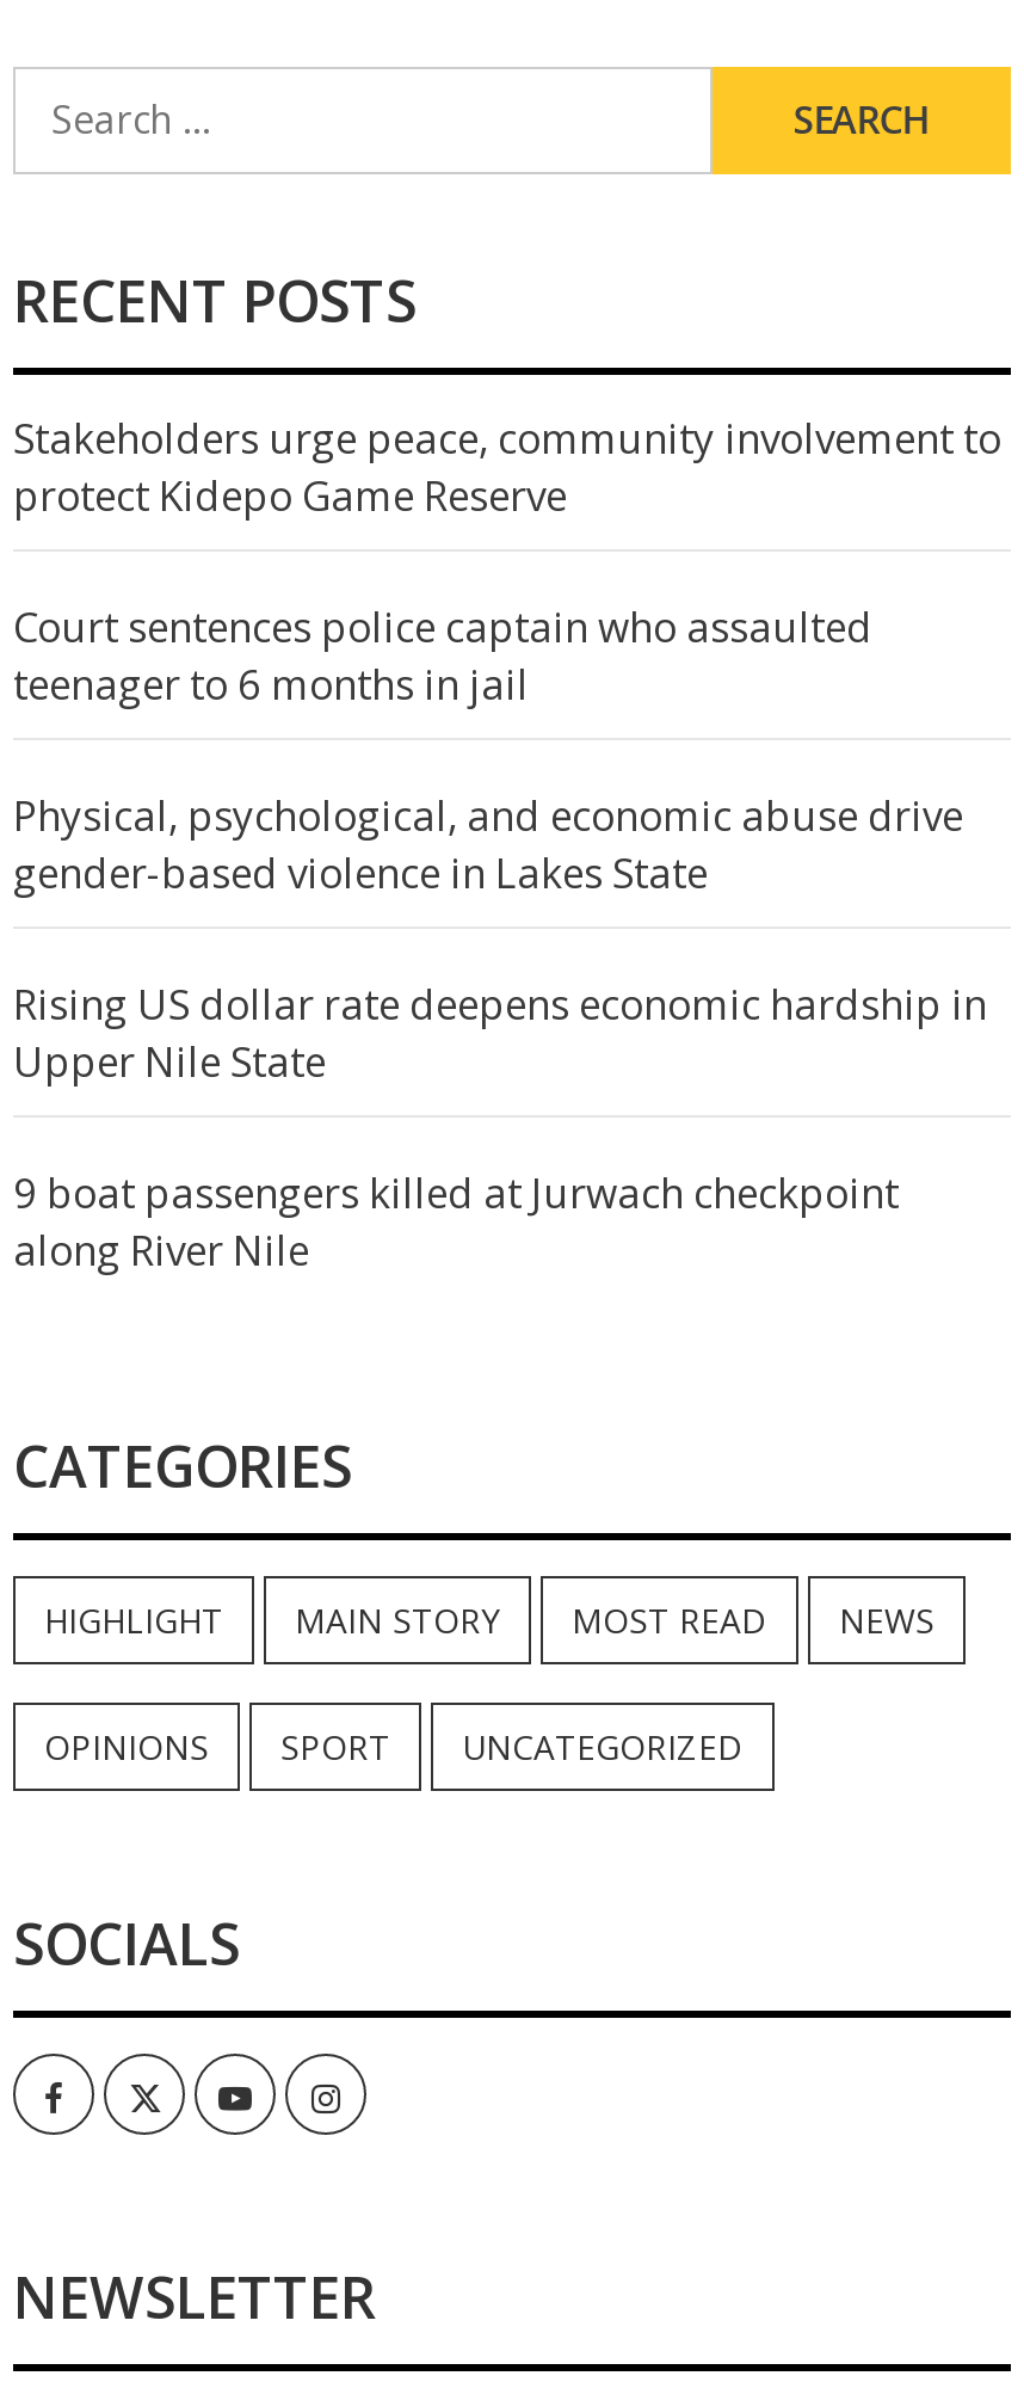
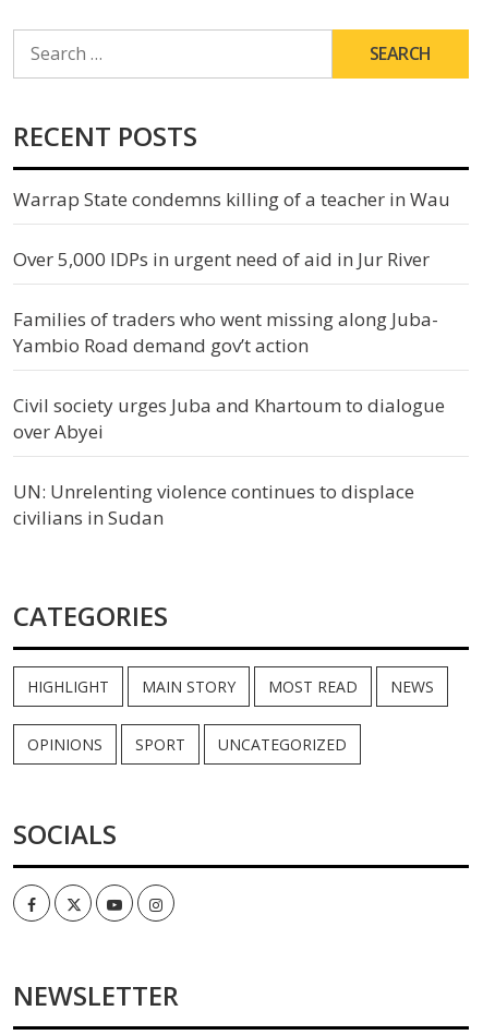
- Stakeholders urge peace, community involvement to
- protect Kidepo Game Reserve
+ Warrap State condemns killing of a teacher in Wau

- Court sentences police captain who assaulted
- teenager to 6 months in jail
+ Over 5,000 IDPs in urgent need of aid in Jur River

- Physical, psychological, and economic abuse drive
- gender-based violence in Lakes State
+ Families of traders who went missing along Juba-
+ Yambio Road demand gov’t action

- Rising US dollar rate deepens economic hardship in
- Upper Nile State
+ Civil society urges Juba and Khartoum to dialogue
+ over Abyei

- 9 boat passengers killed at Jurwach checkpoint
- along River Nile
+ UN: Unrelenting violence continues to displace
+ civilians in Sudan
